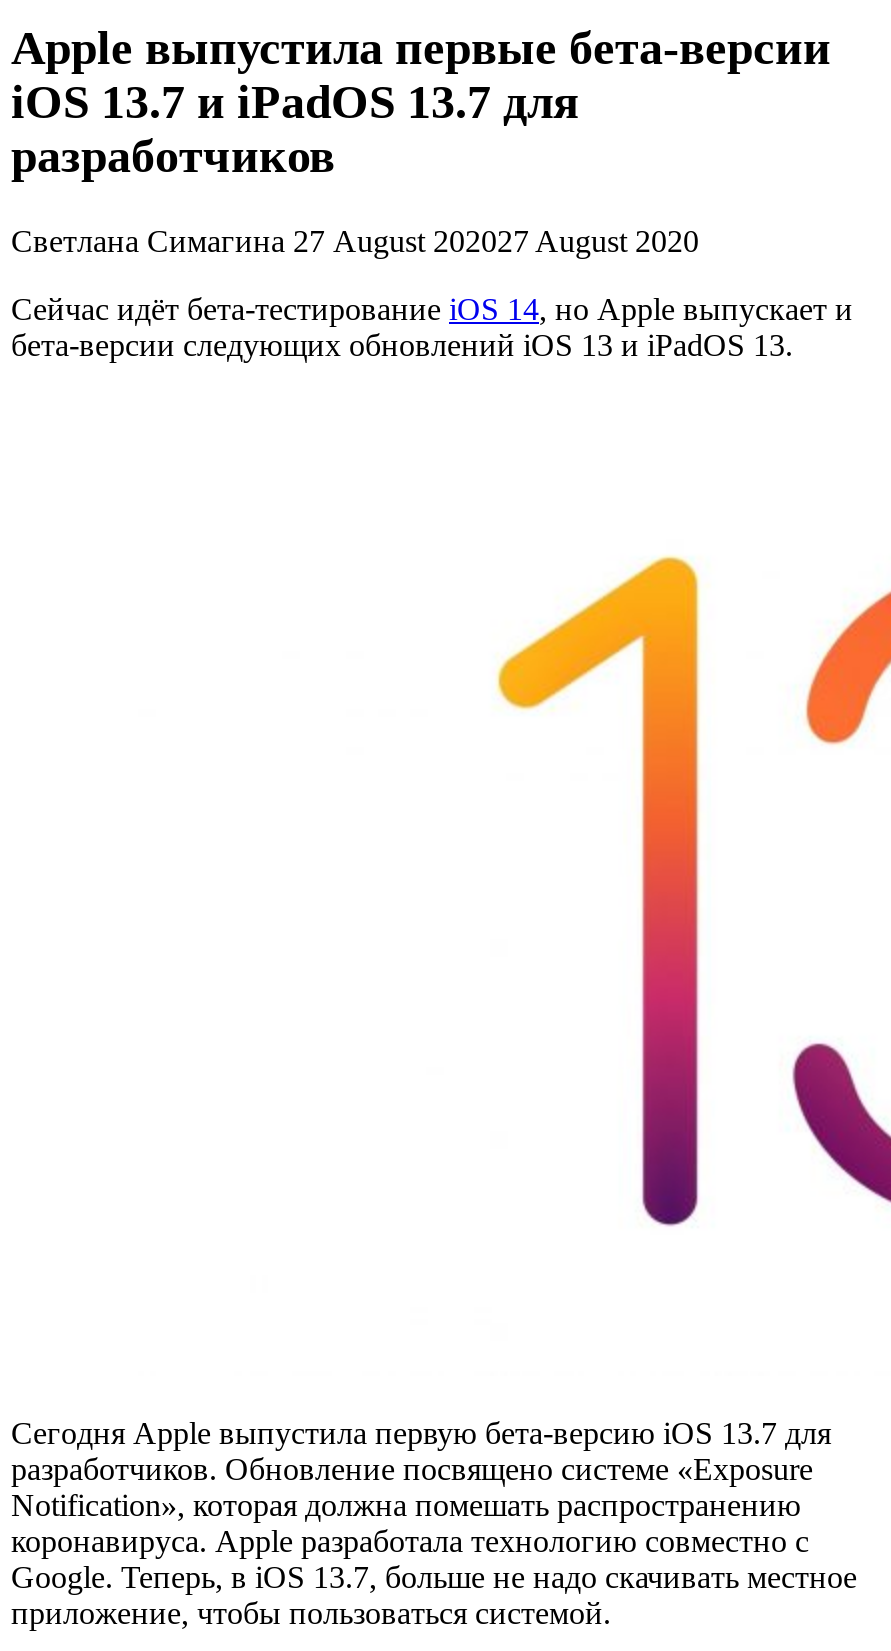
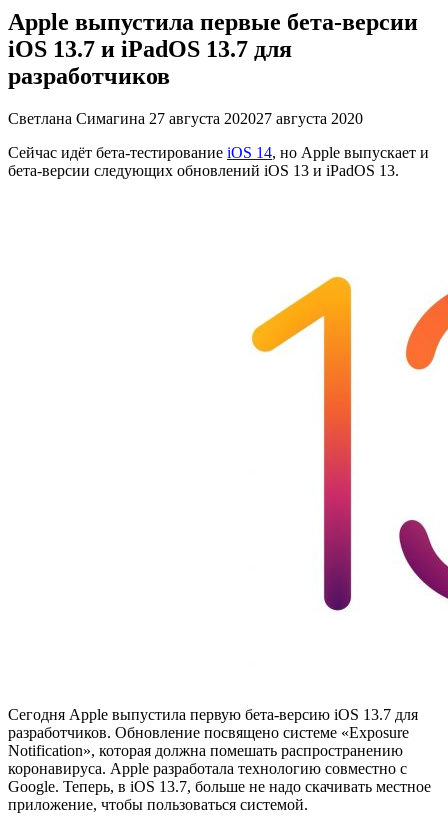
- Светлана Симагина 27 August 202027 August 2020
+ Светлана Симагина 27 августа 202027 августа 2020
